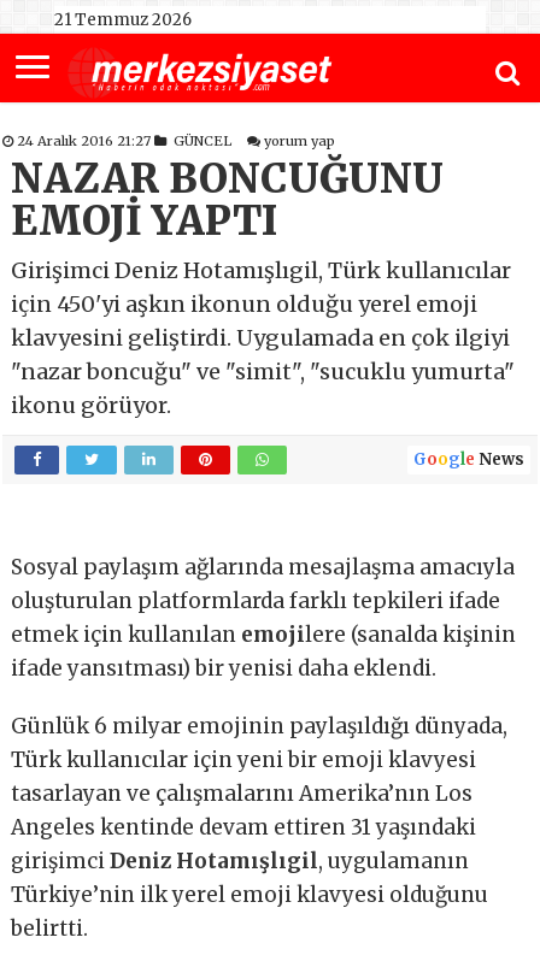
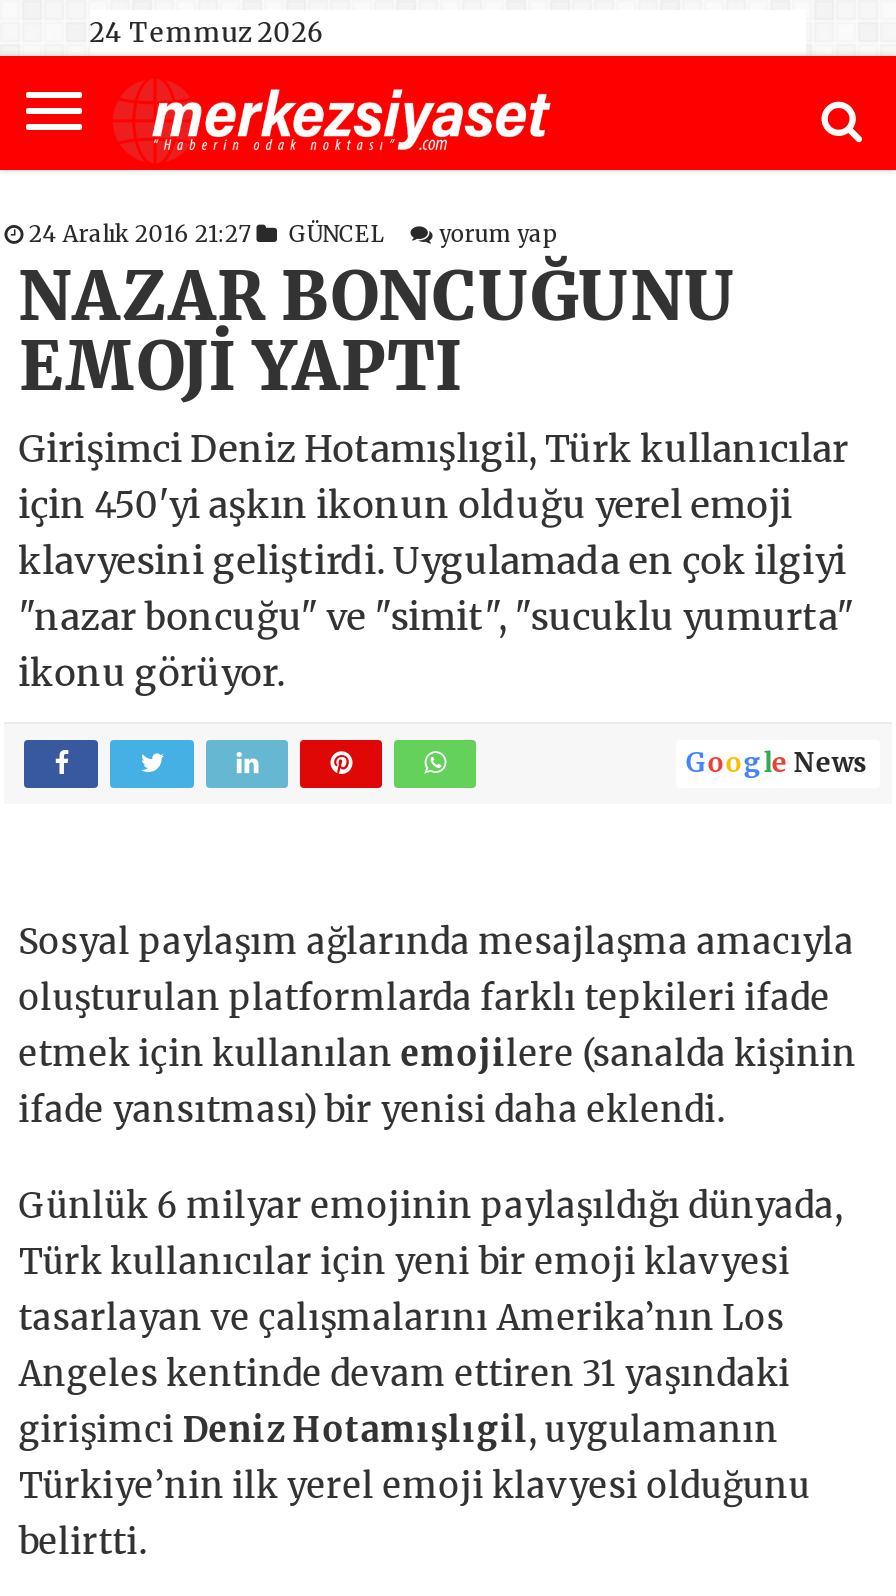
- 21 Temmuz 2026
+ 24 Temmuz 2026
